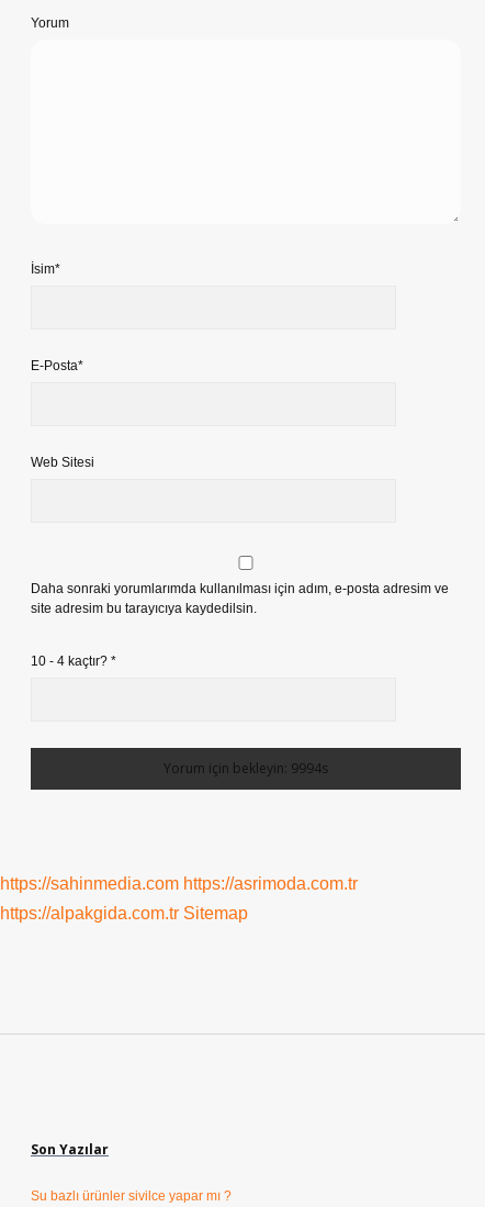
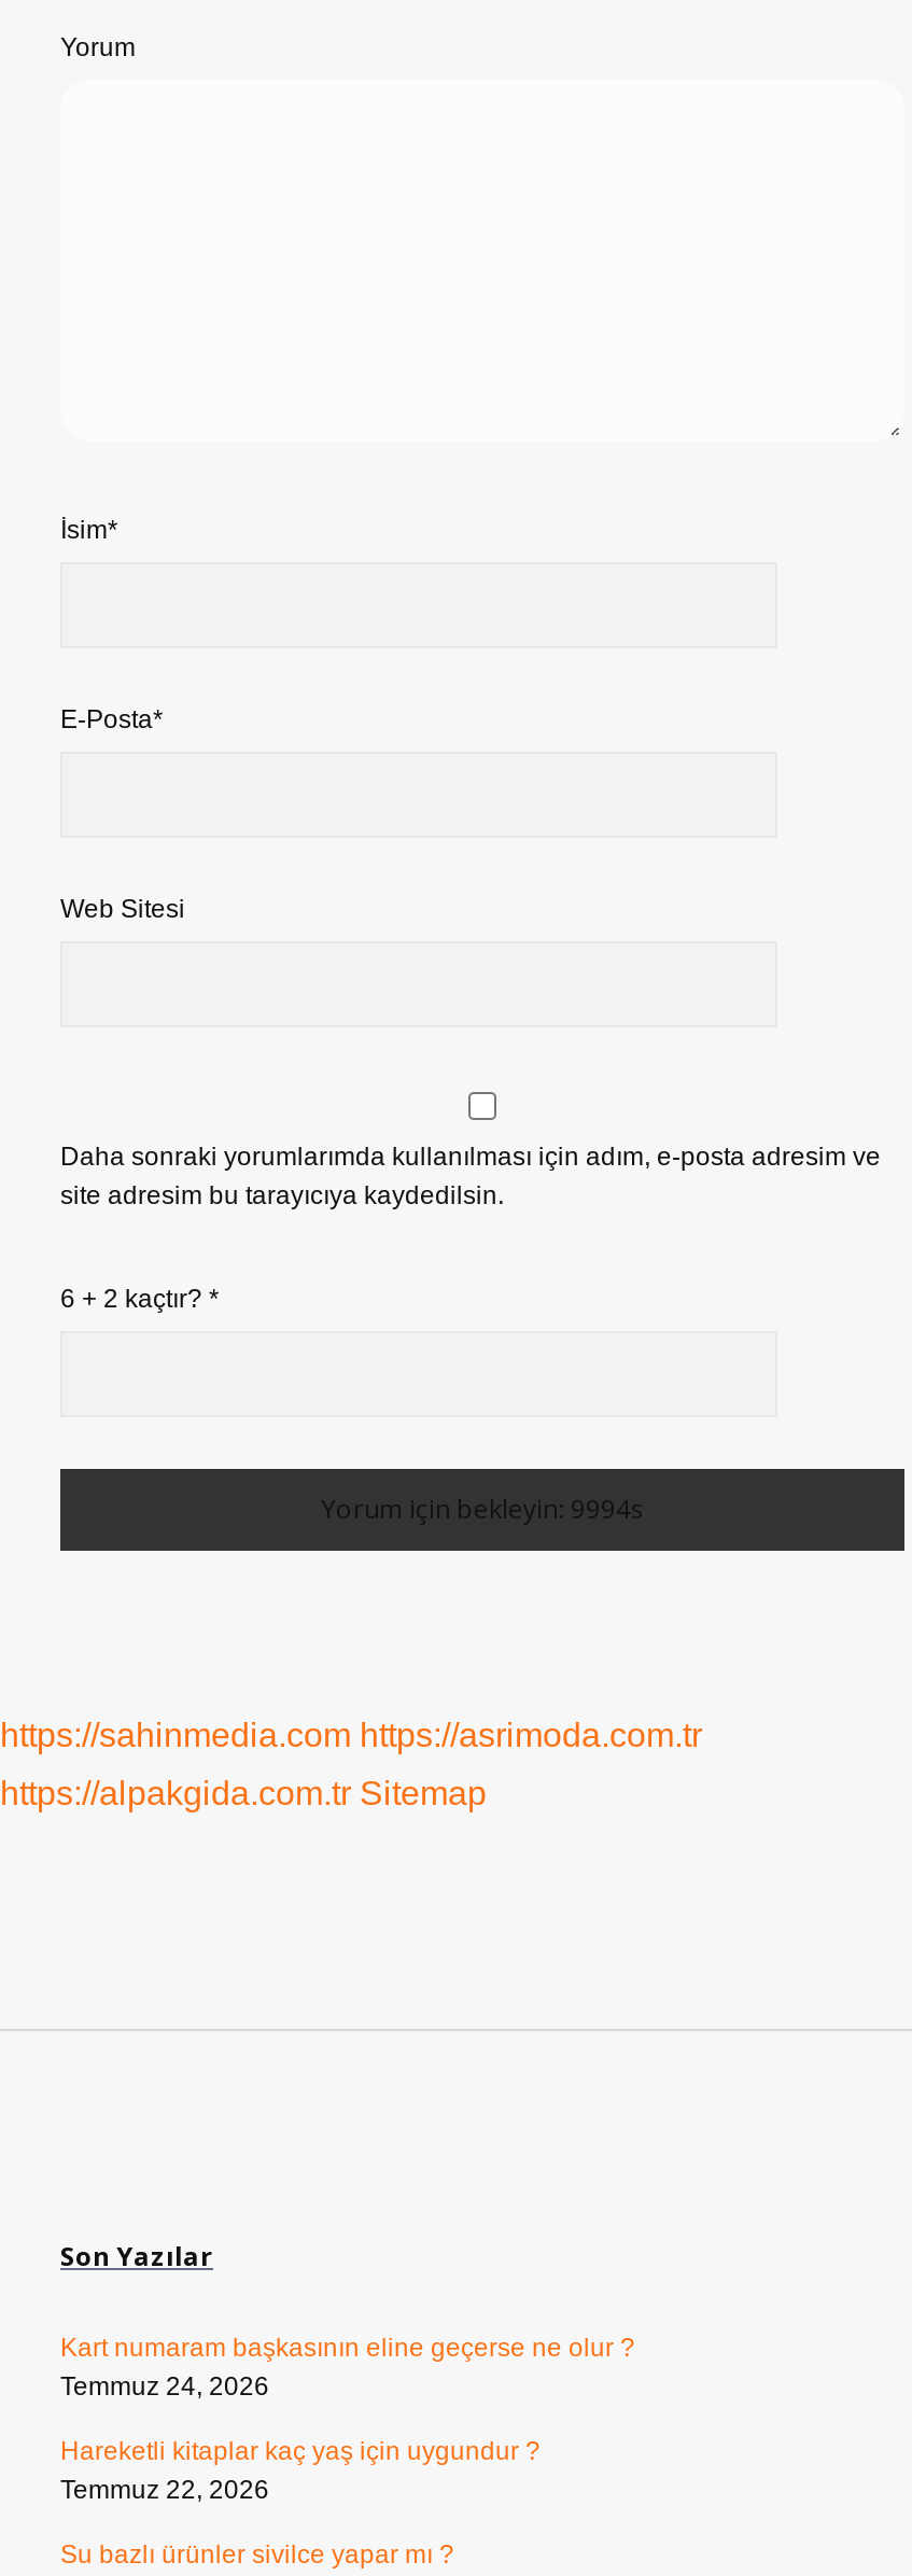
- 10 - 4 kaçtır? *
+ 6 + 2 kaçtır? *

+ Kart numaram başkasının eline geçerse ne olur ?
+ Temmuz 24, 2026
+ Hareketli kitaplar kaç yaş için uygundur ?
+ Temmuz 22, 2026
